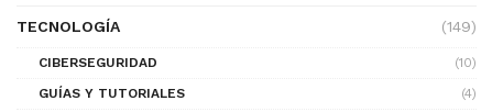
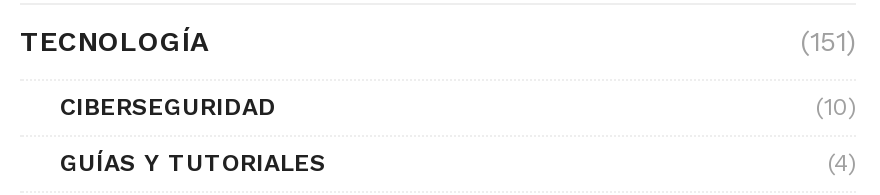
- (149)
+ (151)
